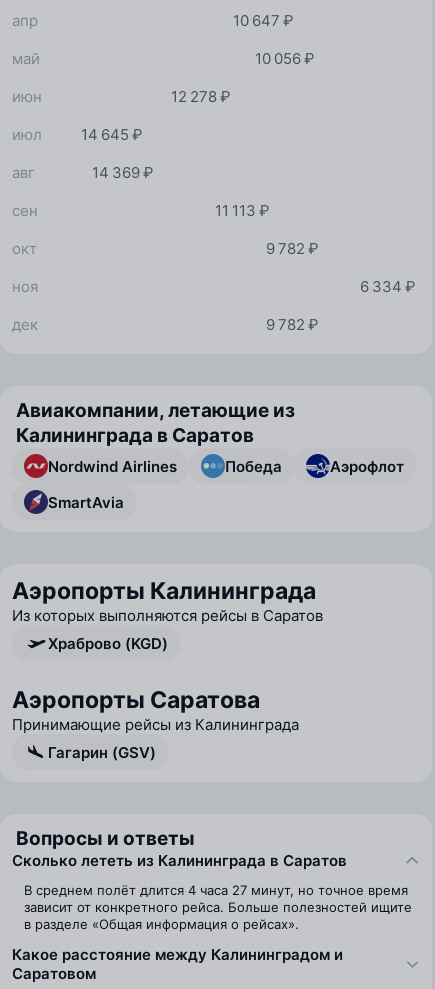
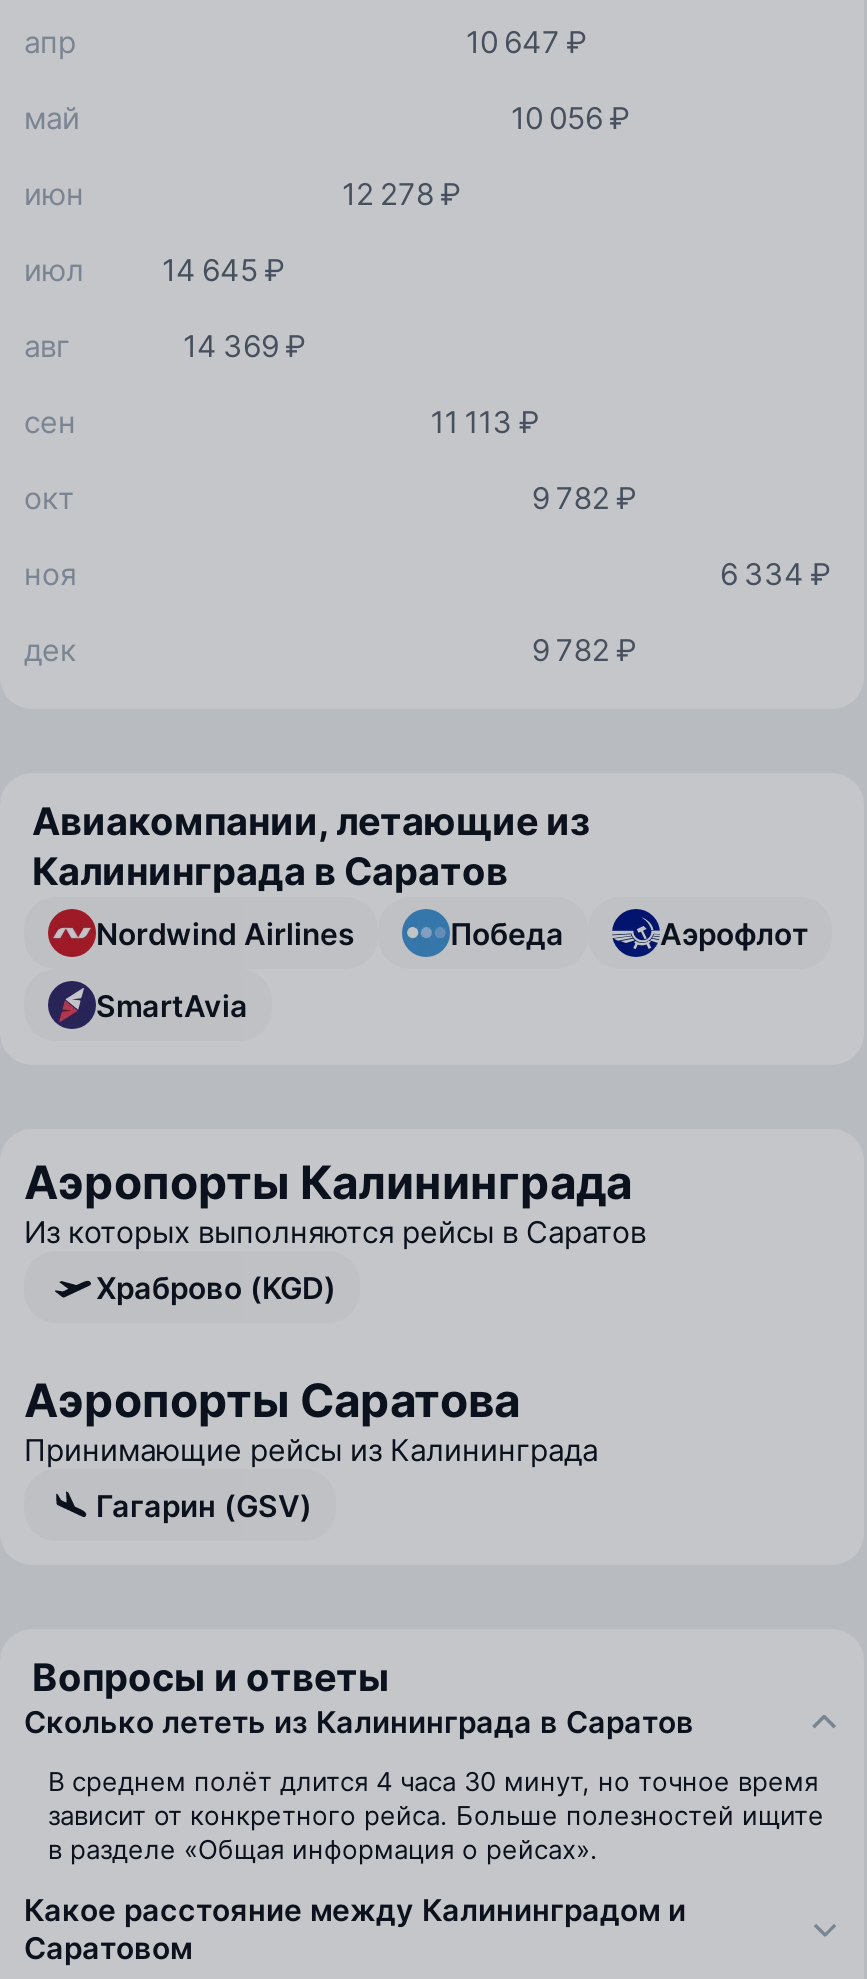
- В среднем полёт длится 4 часа 27 минут, но точное время
+ В среднем полёт длится 4 часа 30 минут, но точное время
